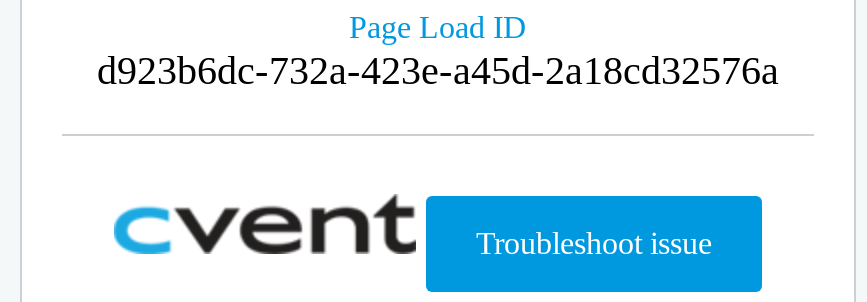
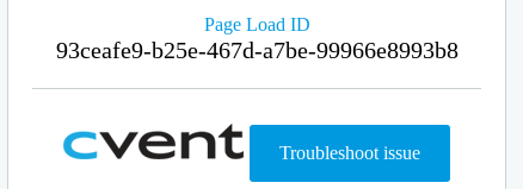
- d923b6dc-732a-423e-a45d-2a18cd32576a
+ 93ceafe9-b25e-467d-a7be-99966e8993b8
